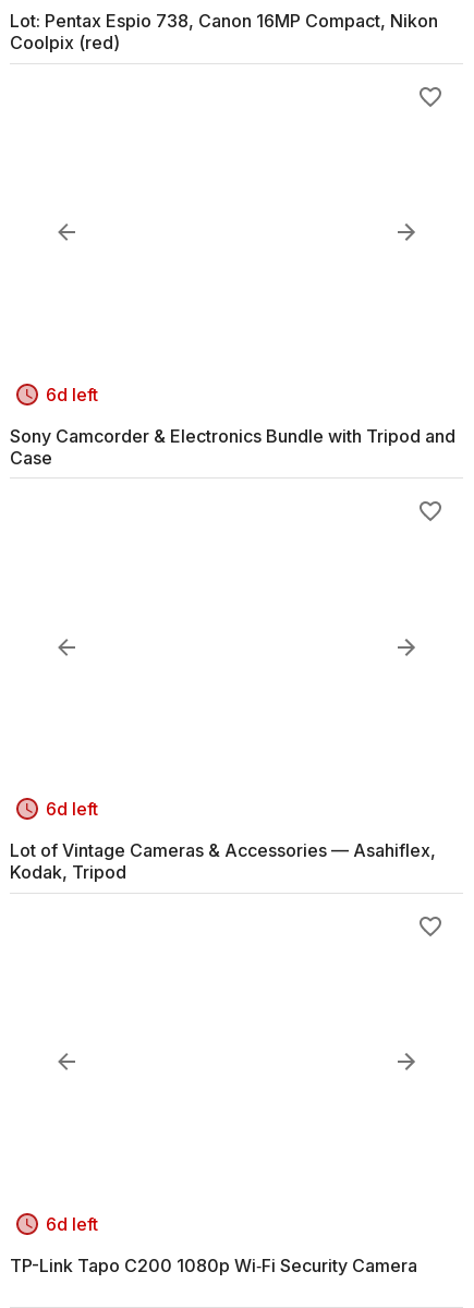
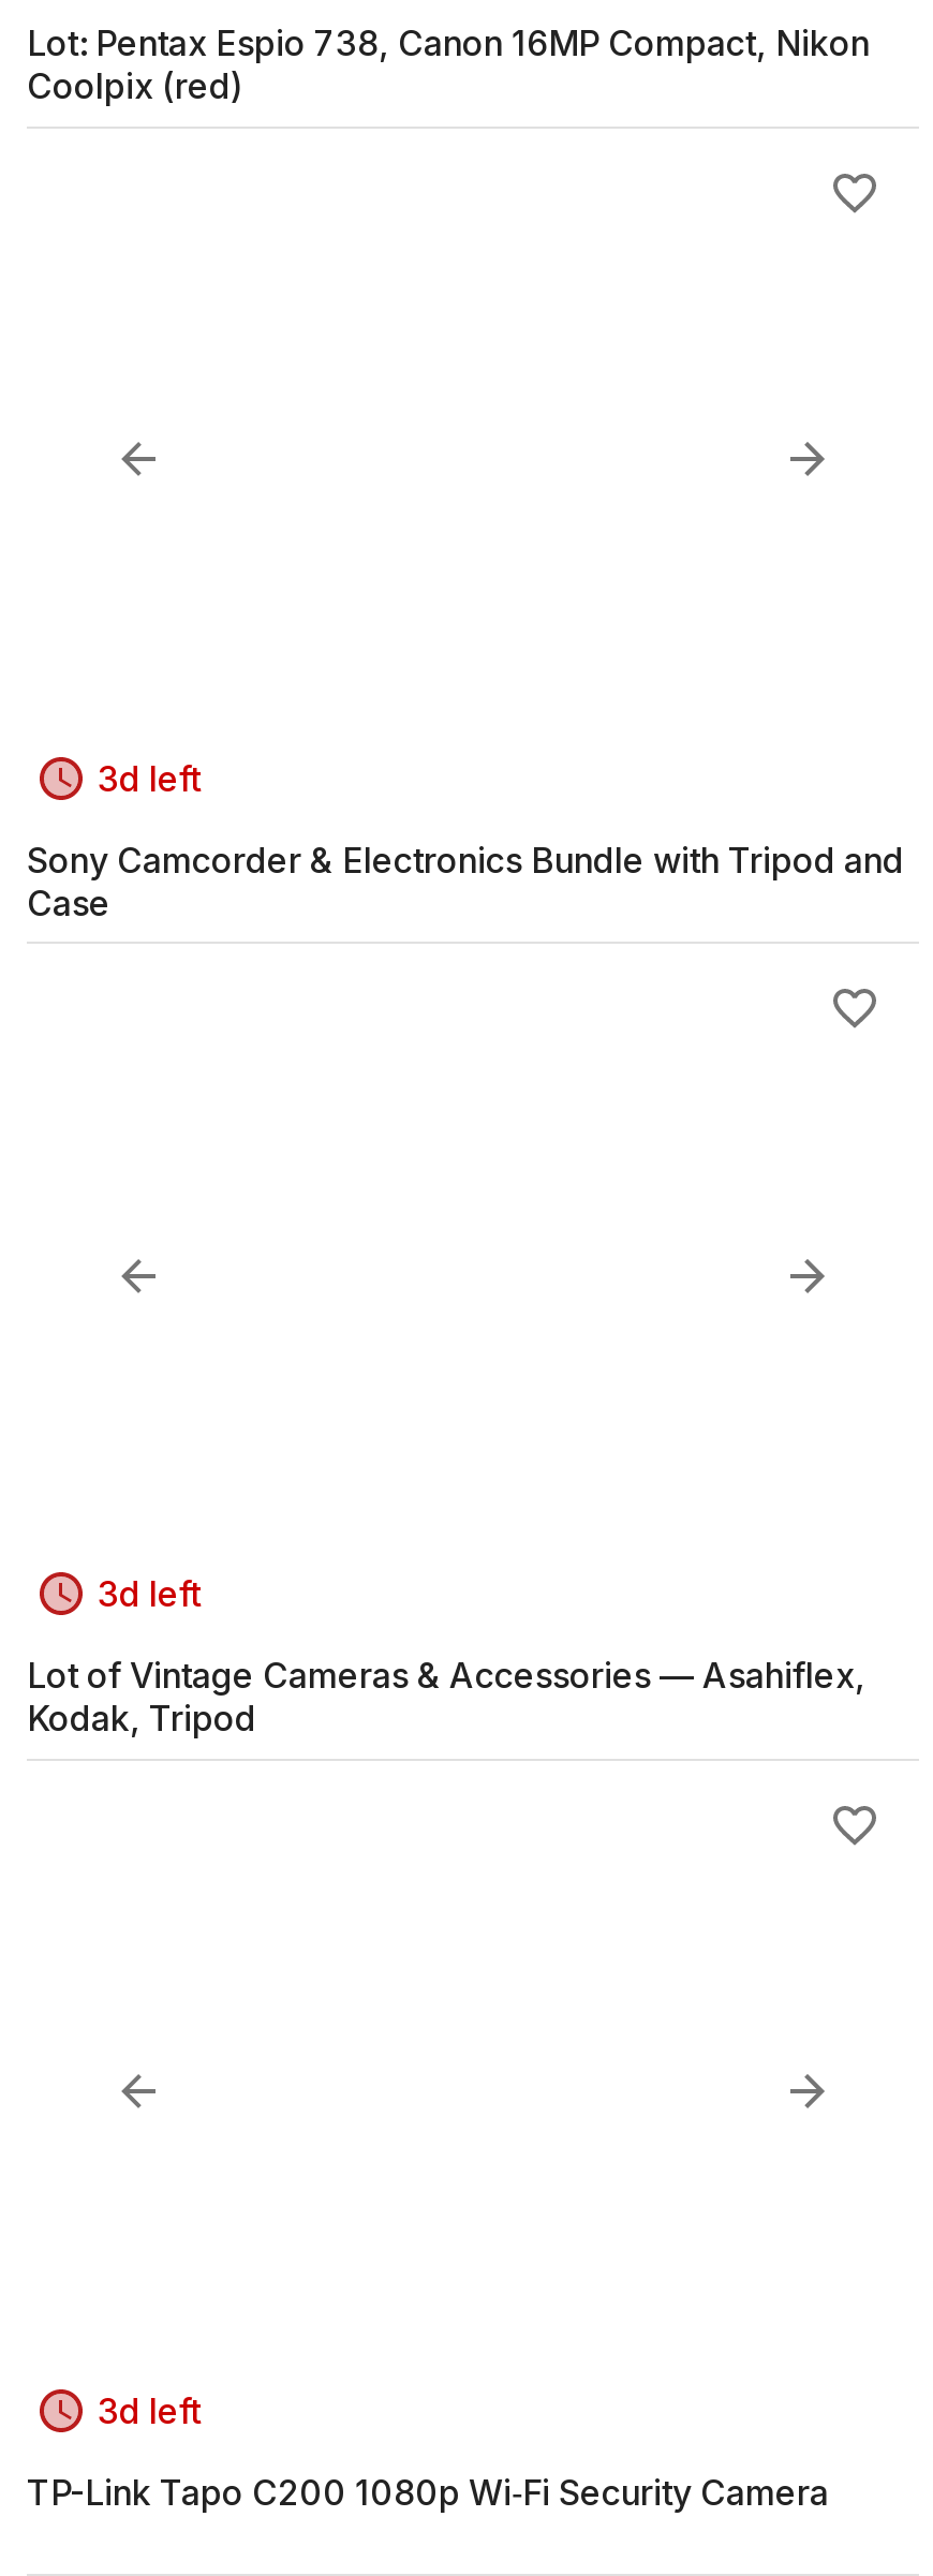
- 6d left
+ 3d left

- 6d left
+ 3d left

- 6d left
+ 3d left
